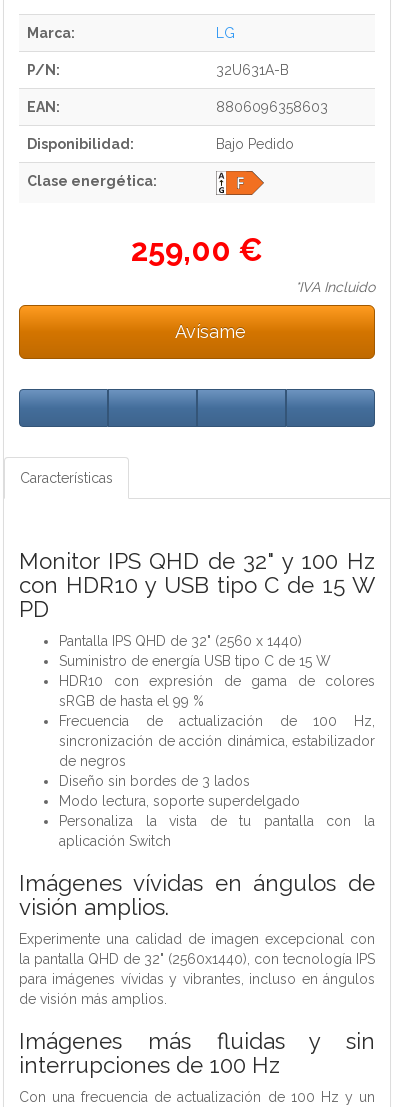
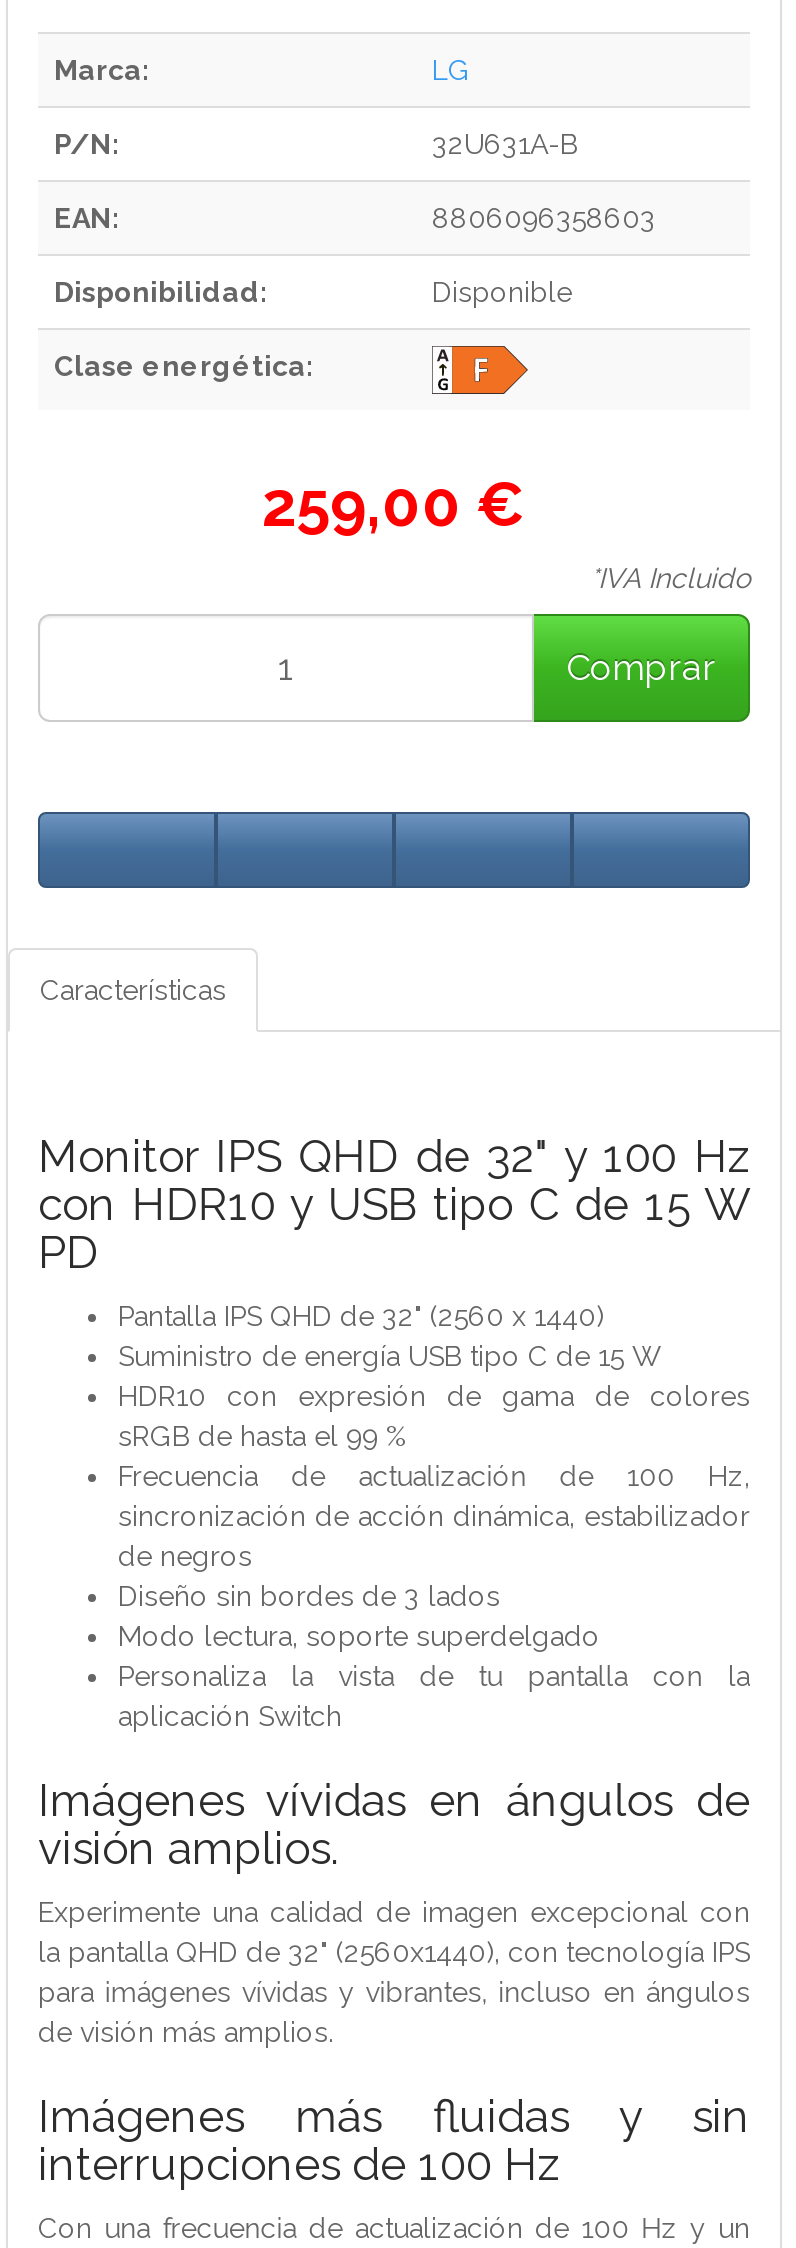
- Bajo Pedido
+ Disponible

- Avísame
+ Comprar
